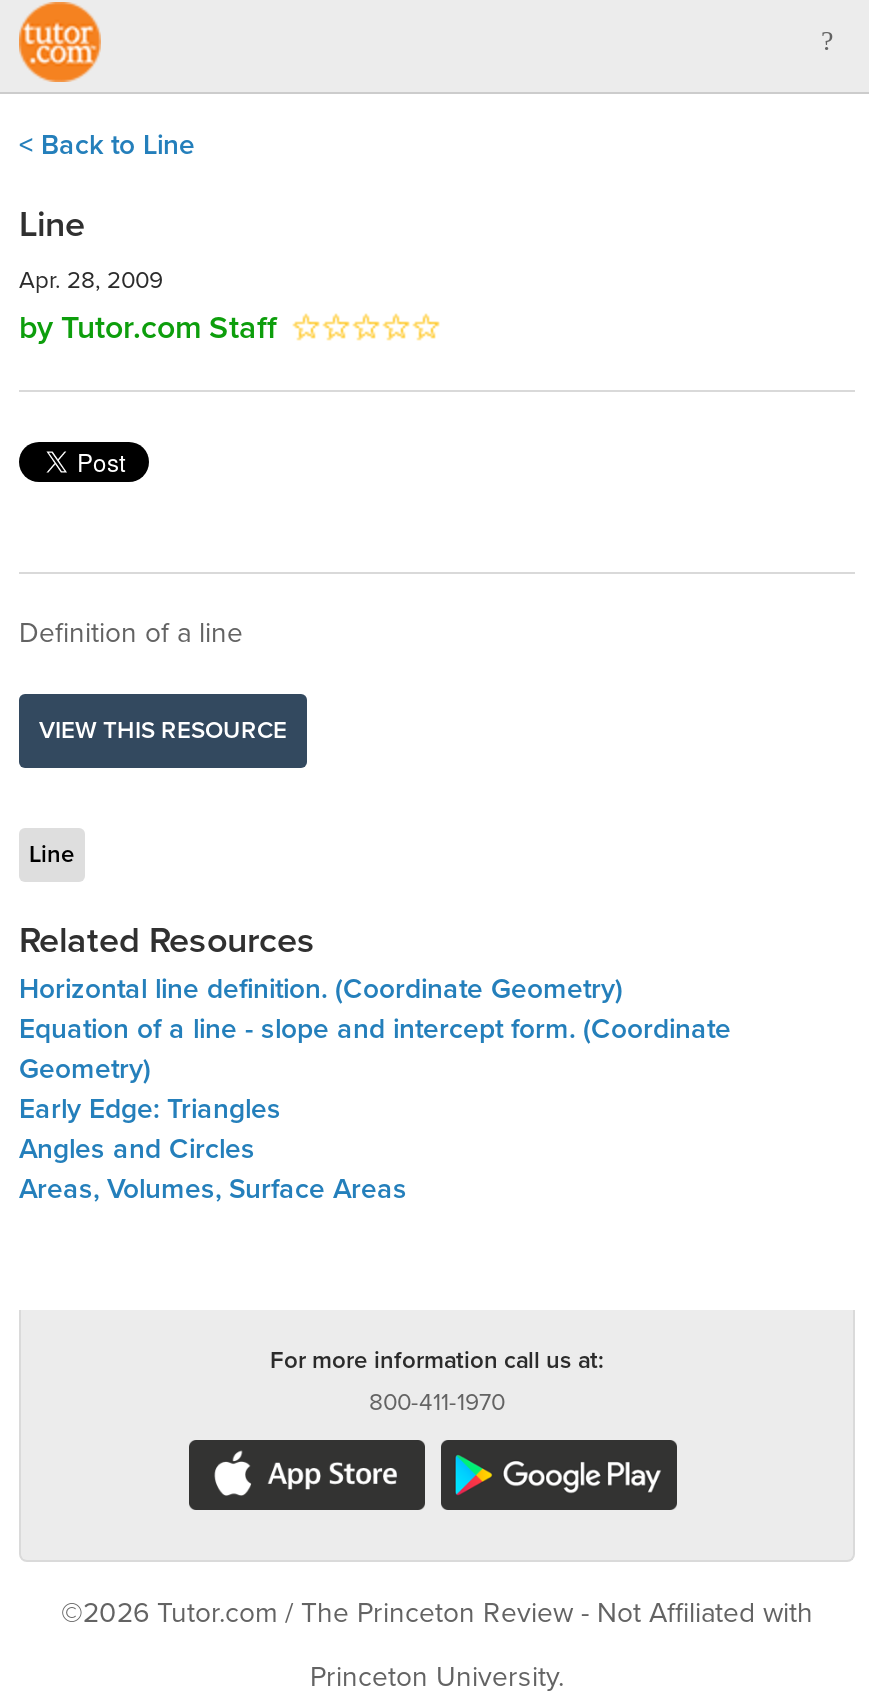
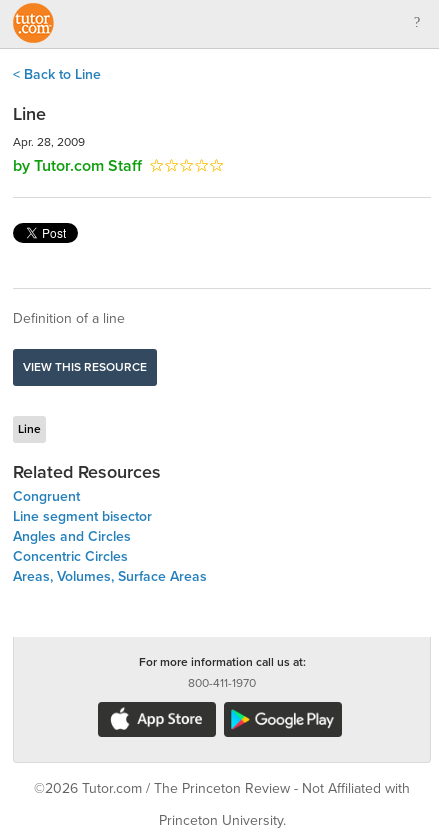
- Horizontal line definition. (Coordinate Geometry)
- Equation of a line - slope and intercept form. (Coordinate
- Geometry)
- Early Edge: Triangles
+ Congruent
+ Line segment bisector

moved up: Angles and Circles

+ Concentric Circles
